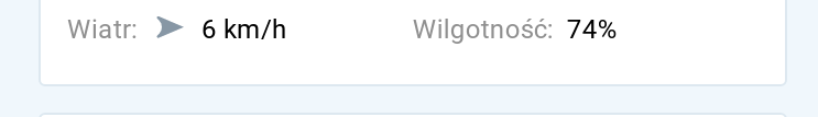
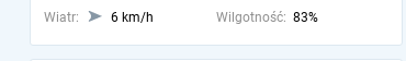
- Wilgotność: 74%
+ Wilgotność: 83%
